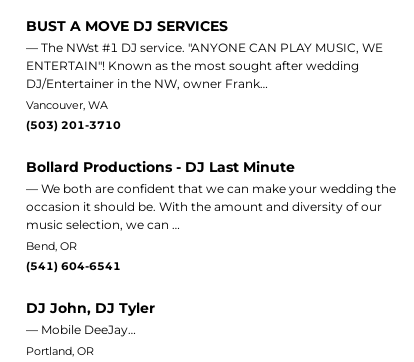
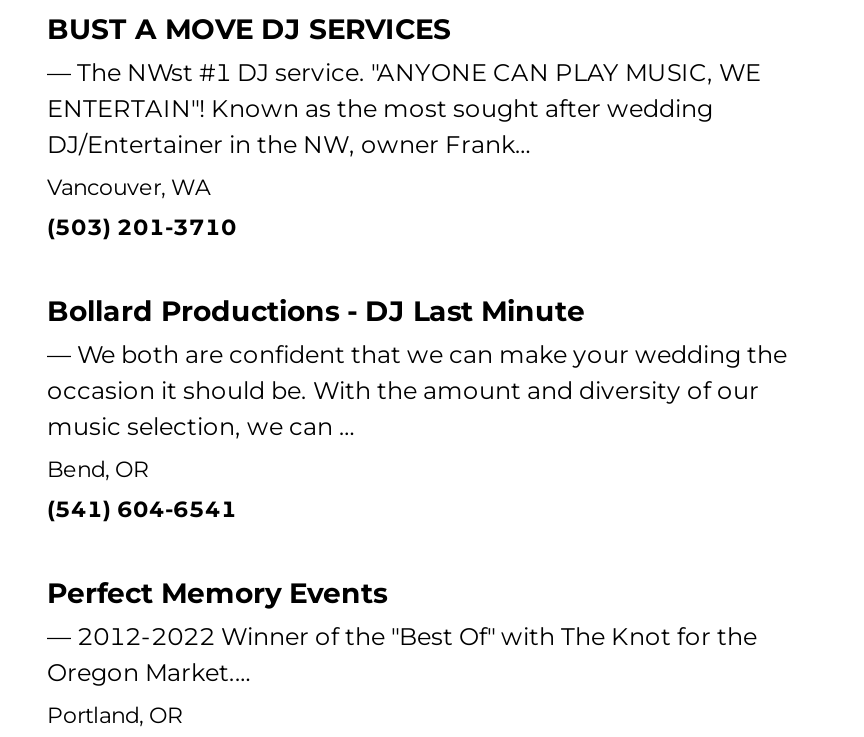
- DJ John, DJ Tyler
- — Mobile DeeJay…
+ Perfect Memory Events
+ — 2012-2022 Winner of the "Best Of" with The Knot for the
+ Oregon Market.…
